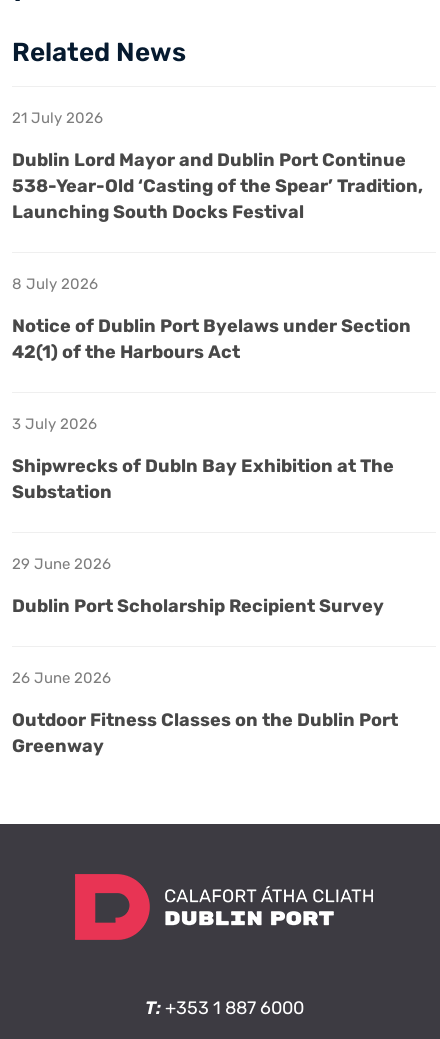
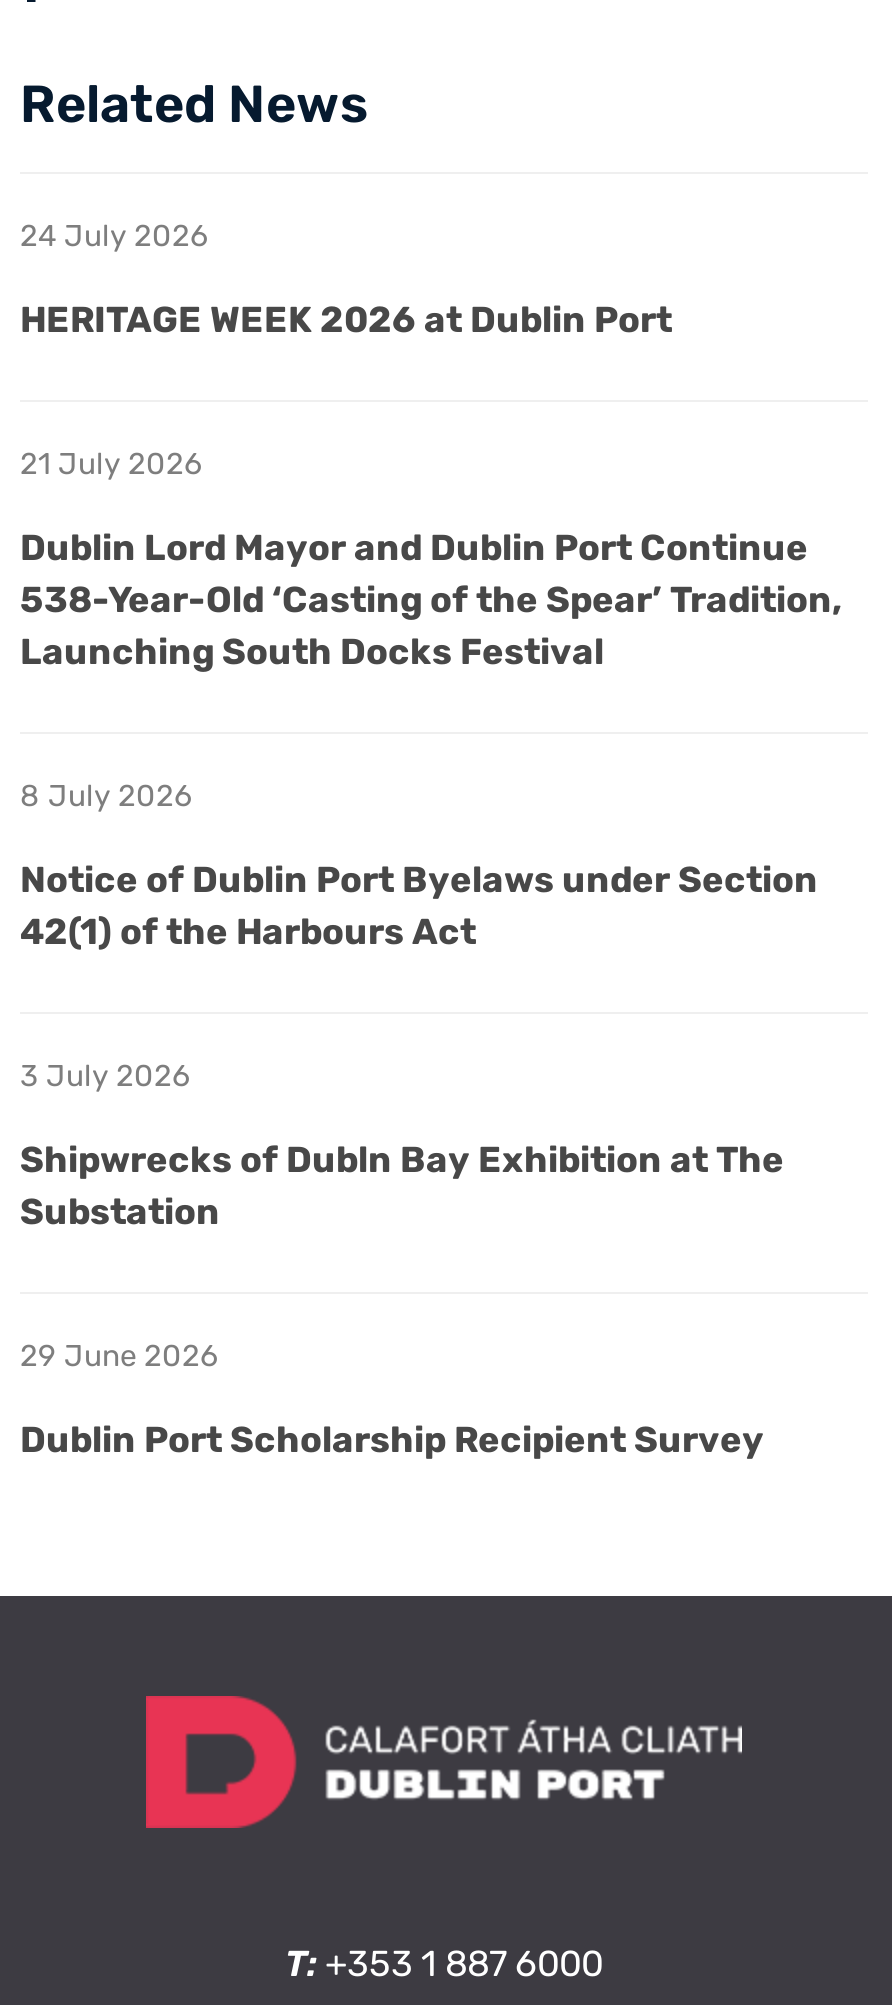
+ 24 July 2026
+ HERITAGE WEEK 2026 at Dublin Port

moved down: 21 July 2026 | Dublin Lord Mayor and Dublin Port Continue | 538-Year-Old ‘Casting of the Spear’ Tradition, | ... | 29 June 2026 | Dublin Port Scholarship Recipient Survey

- 26 June 2026
- Outdoor Fitness Classes on the Dublin Port
- Greenway
